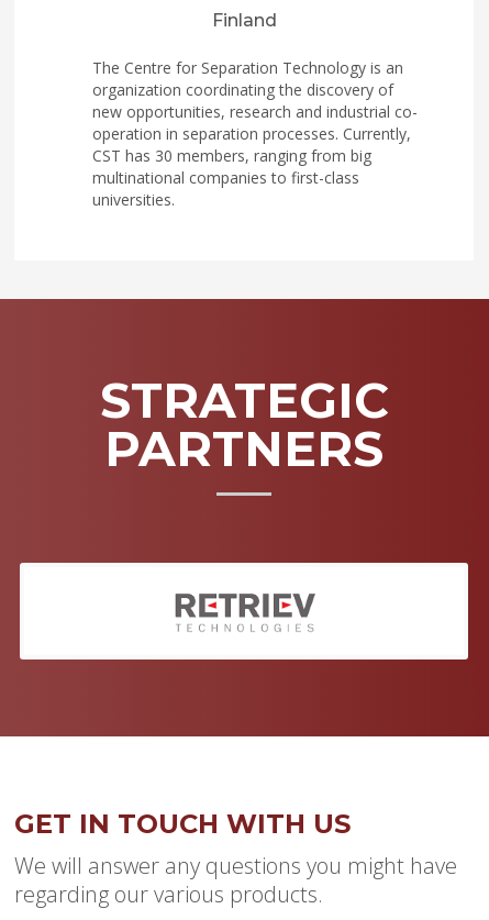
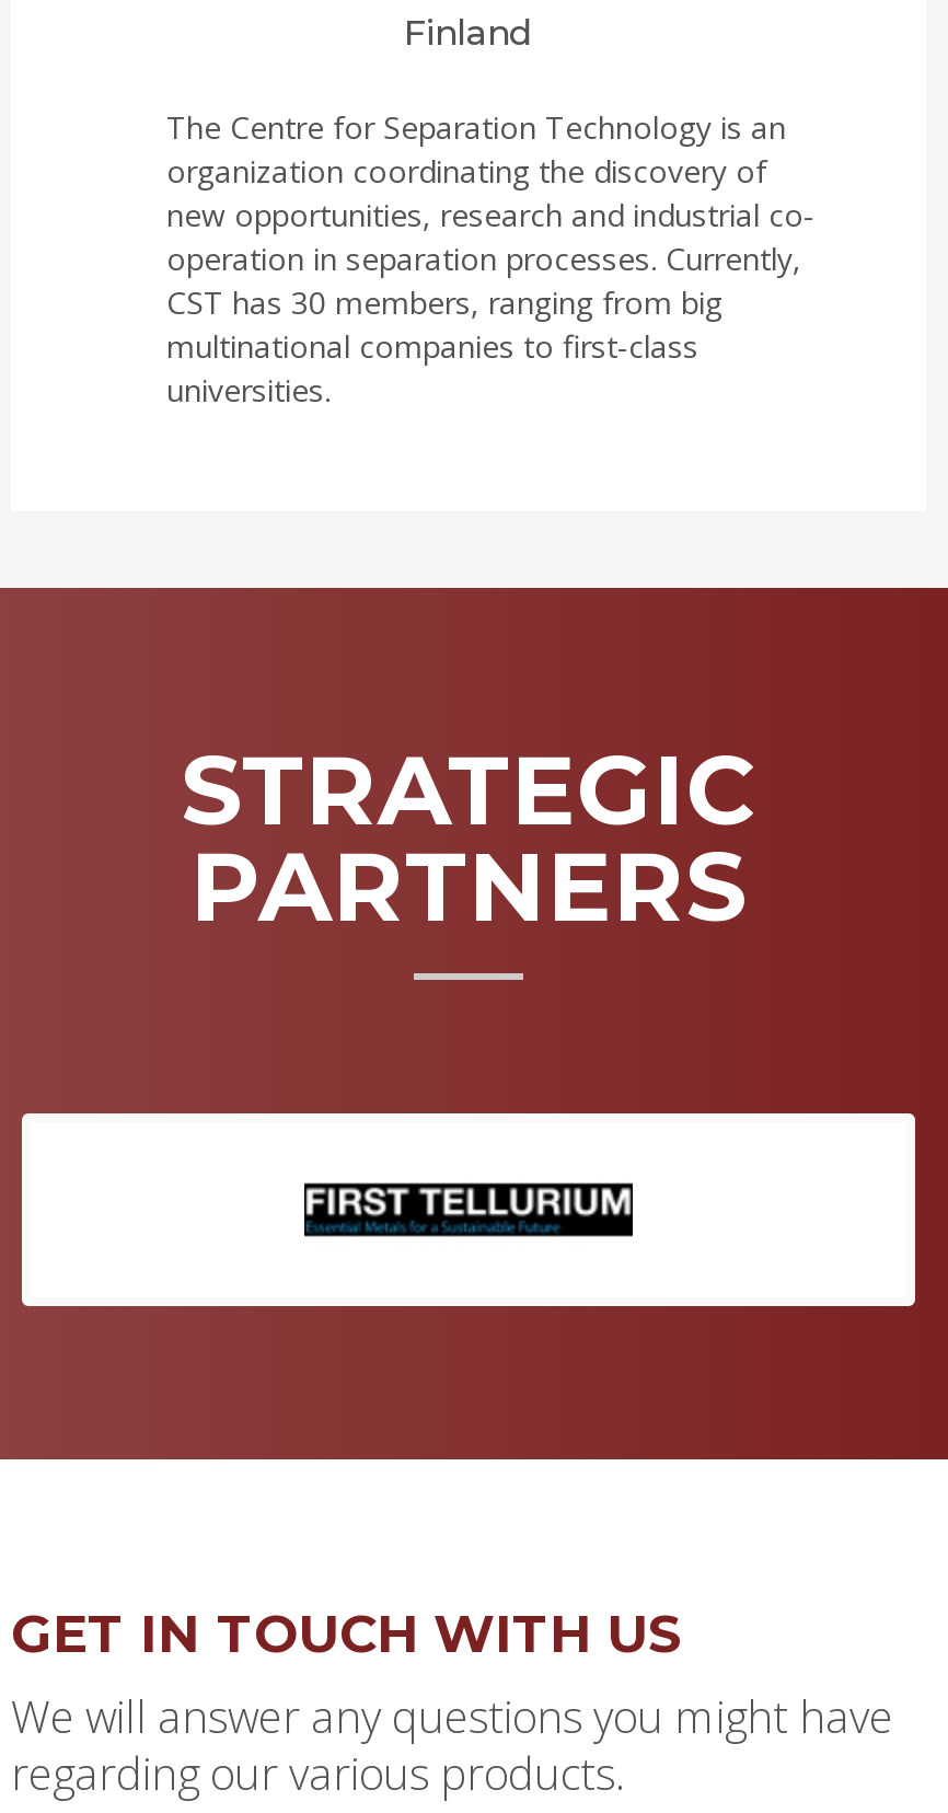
- [image]
+ [image]
